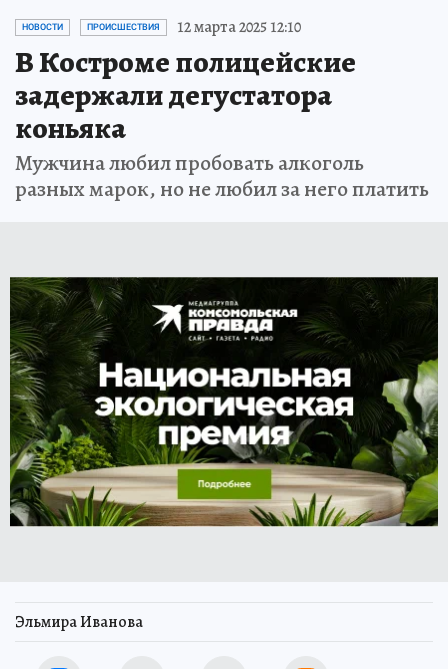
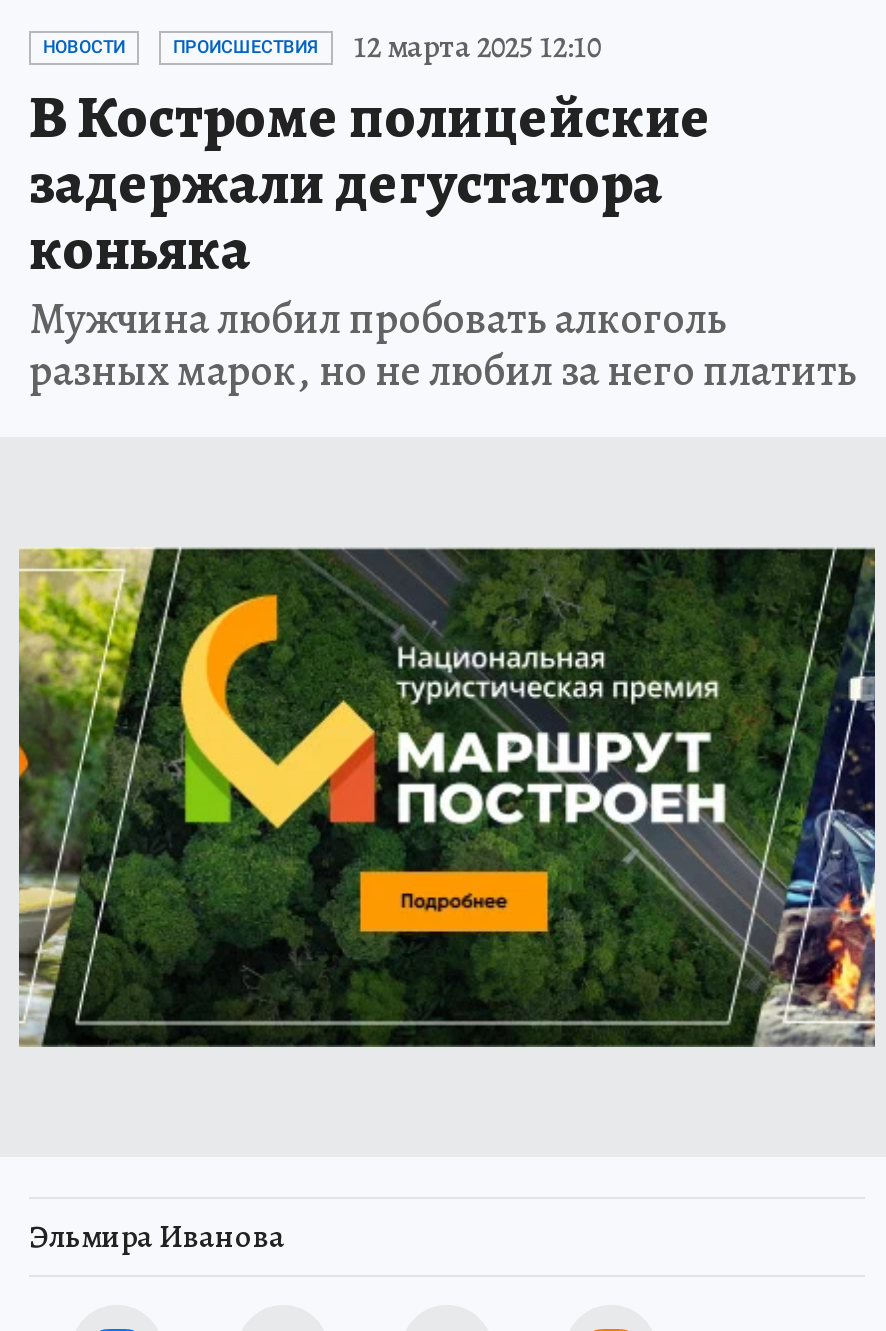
- [image]
+ [image]
